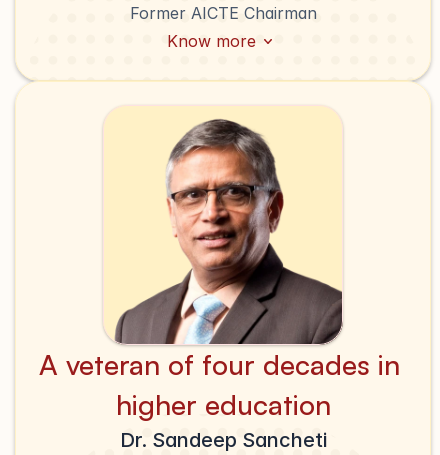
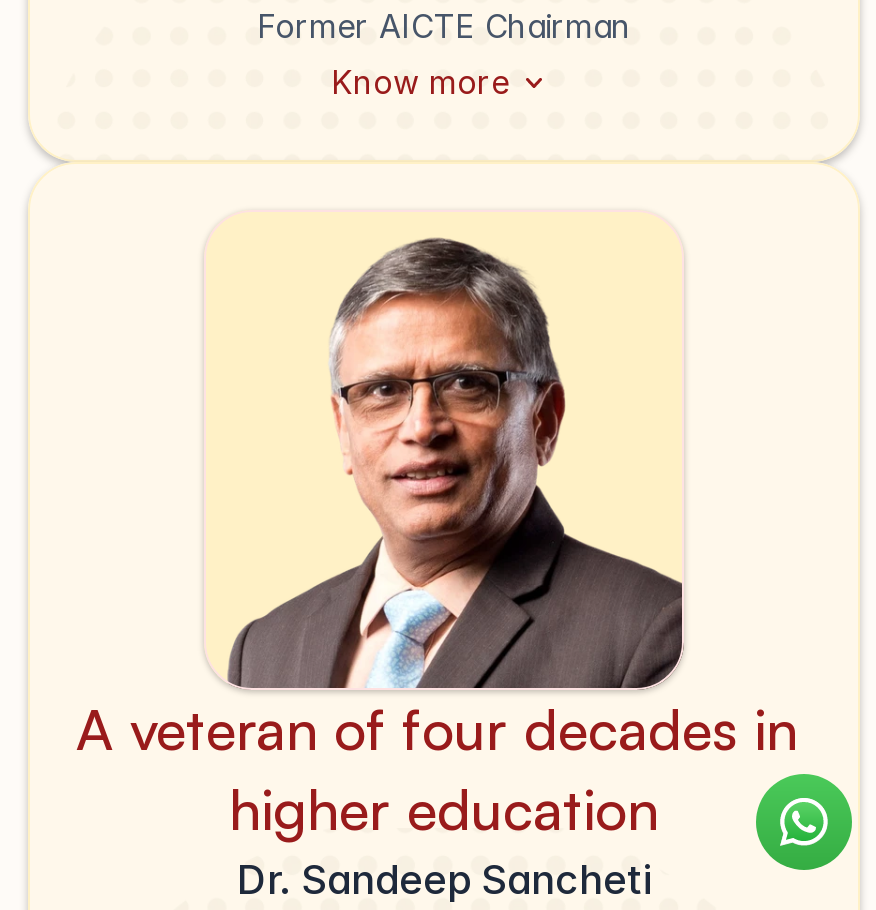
+ [image]
